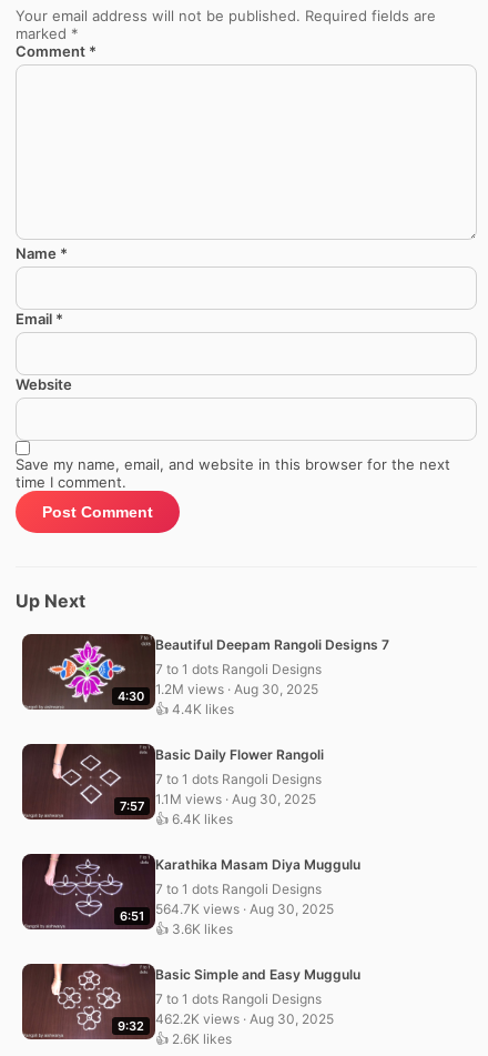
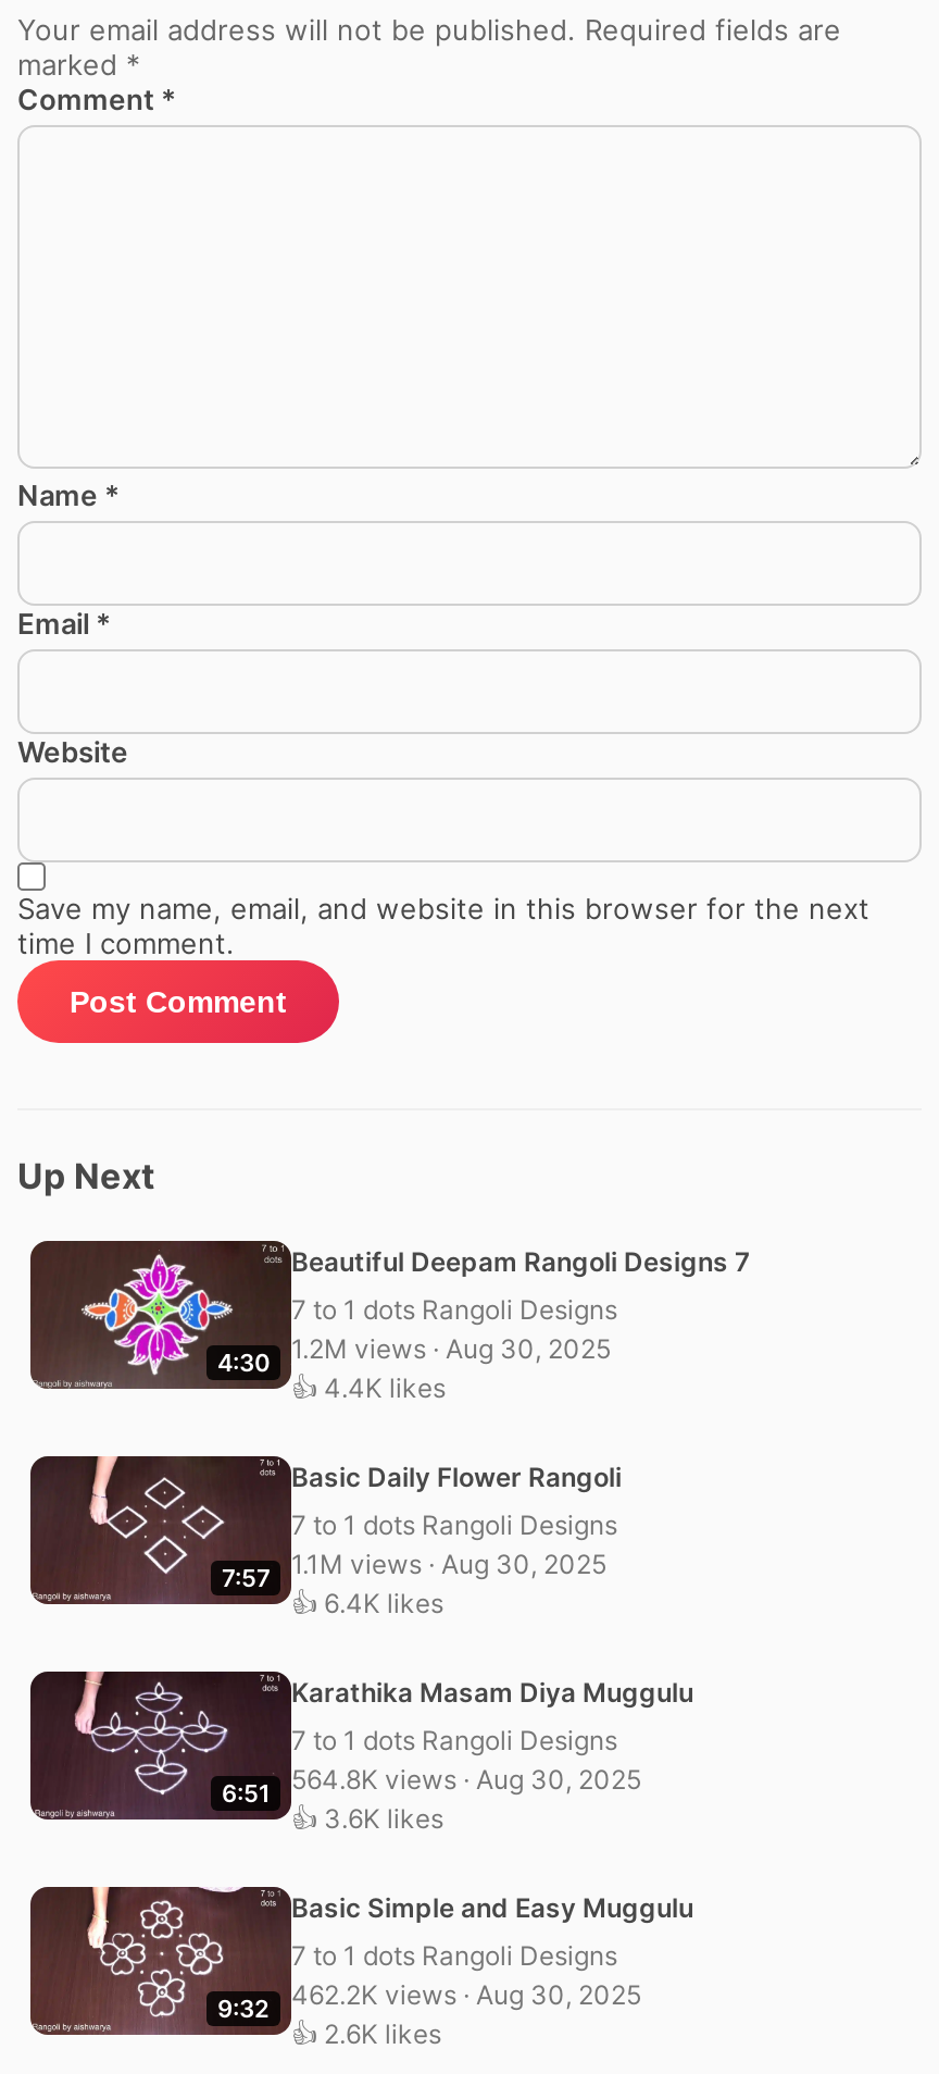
- 6:51 564.7K views · Aug 30, 2025
+ 6:51 564.8K views · Aug 30, 2025
